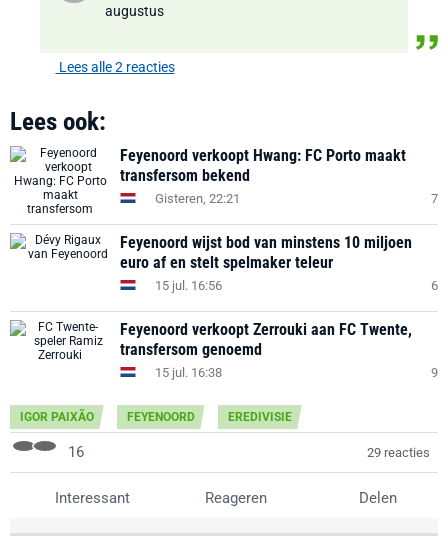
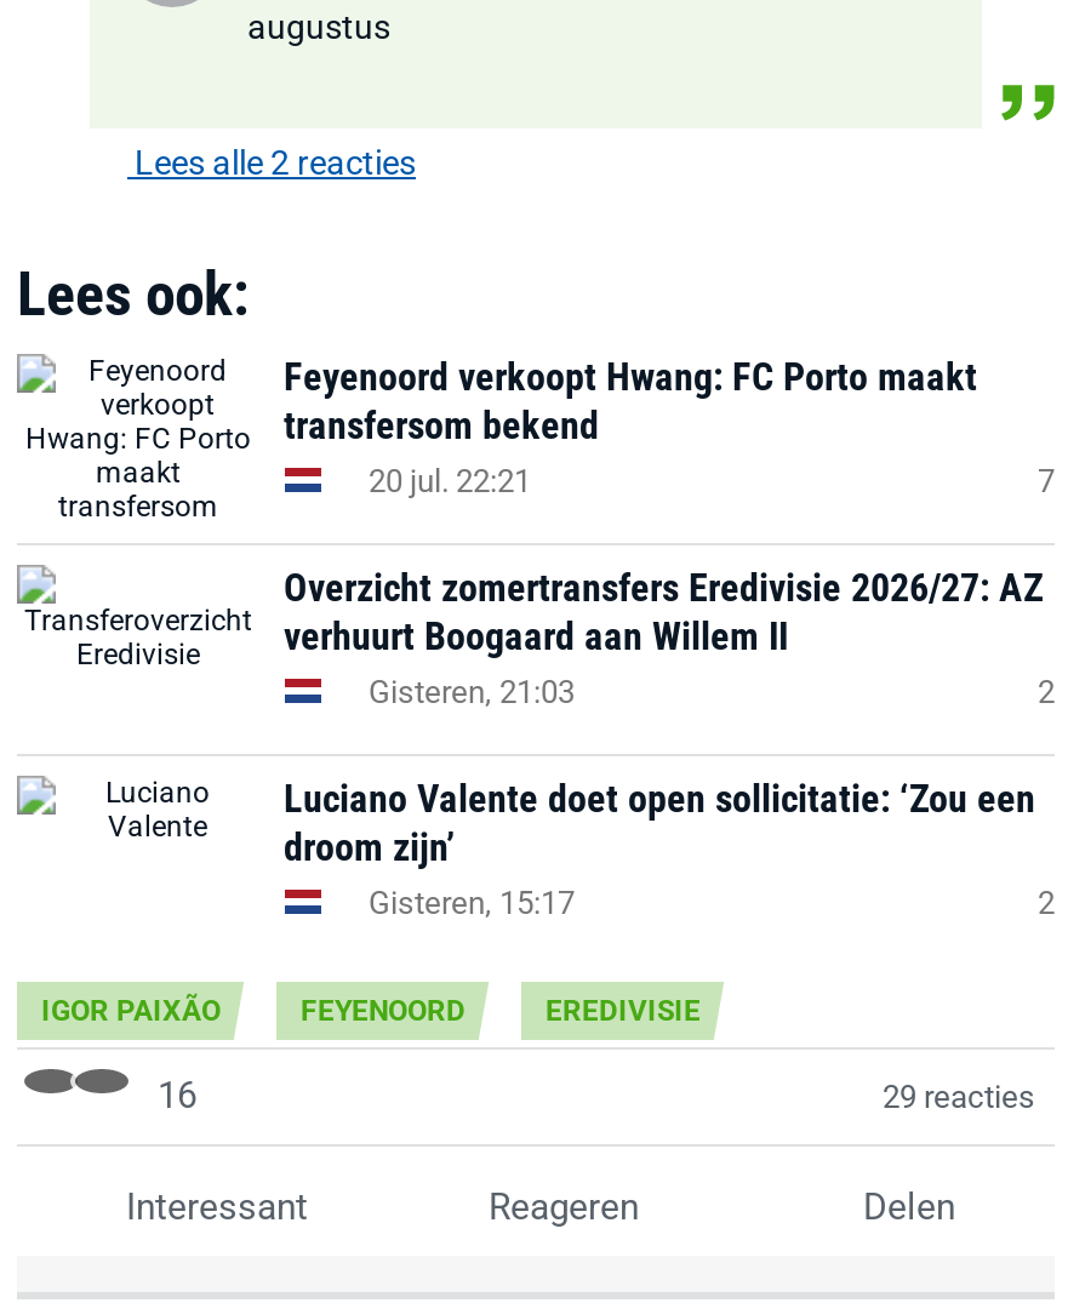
- Gisteren, 22:21
+ 20 jul. 22:21

- [image]
- Feyenoord wijst bod van minstens 10 miljoen
- euro af en stelt spelmaker teleur
- 15 jul. 16:56
- 6
+ [image]
+ Overzicht zomertransfers Eredivisie 2026/27: AZ
+ verhuurt Boogaard aan Willem II
+ Gisteren, 21:03
+ 2

- [image]
- Feyenoord verkoopt Zerrouki aan FC Twente,
- transfersom genoemd
- 15 jul. 16:38
- 9
+ [image]
+ Luciano Valente doet open sollicitatie: ‘Zou een
+ droom zijn’
+ Gisteren, 15:17
+ 2
